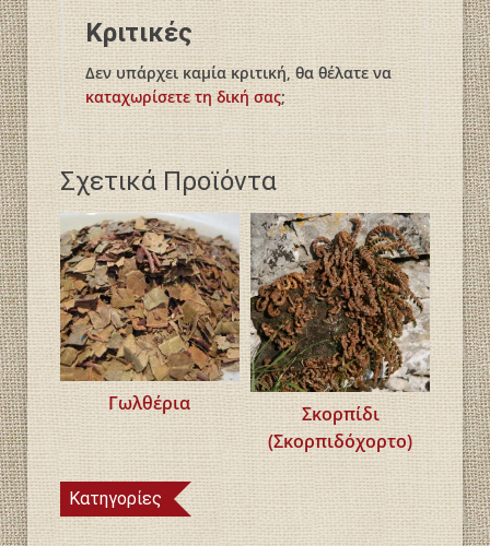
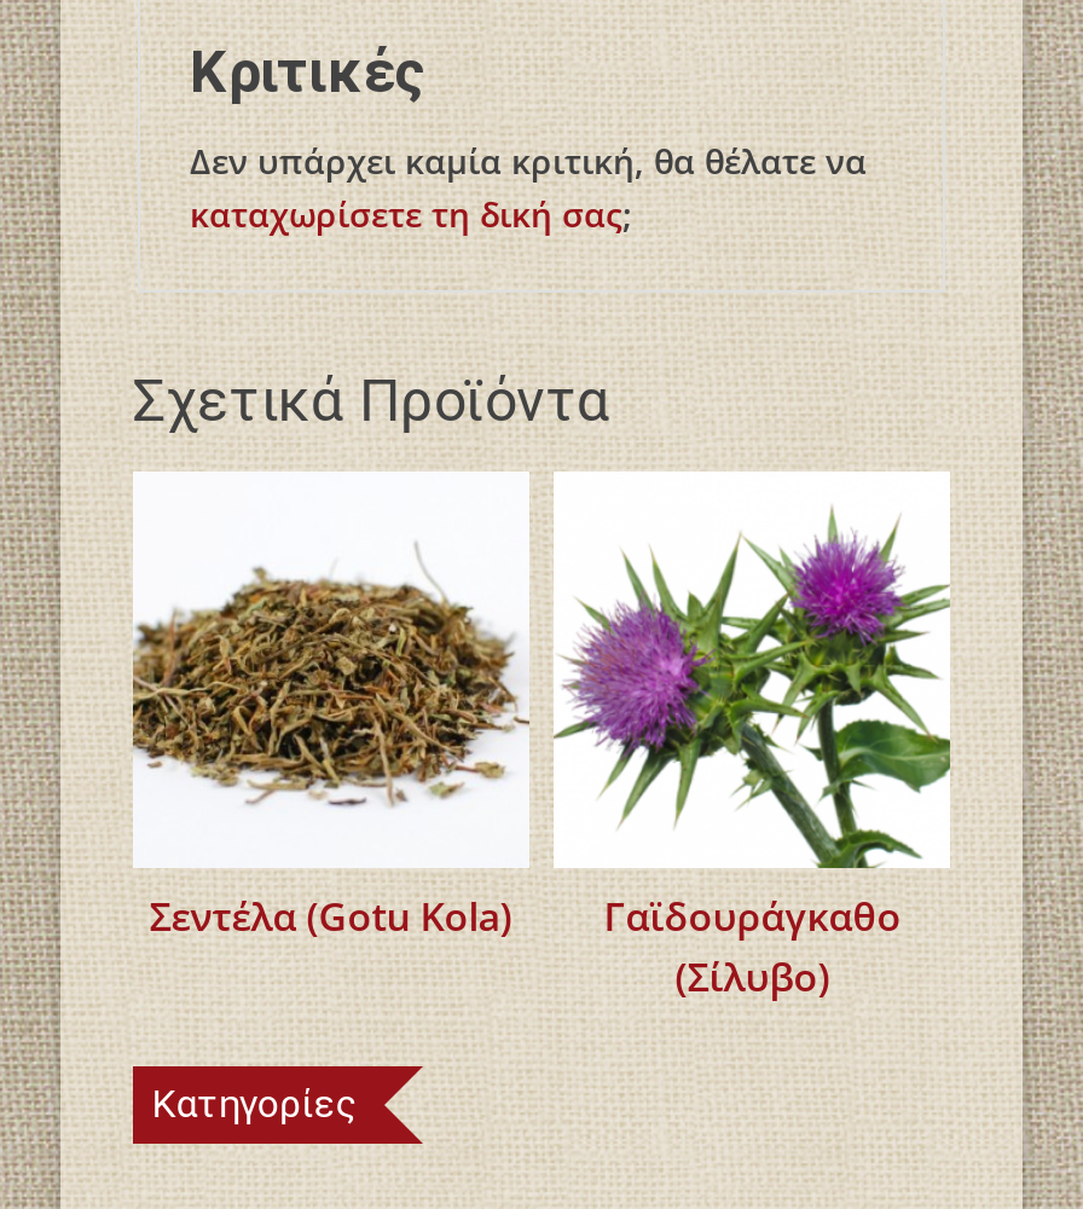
- [image]
+ [image]

- [image]
- Γωλθέρια
- Σκορπίδι
- (Σκορπιδόχορτο)
+ [image]
+ Σεντέλα (Gotu Kola)
+ Γαϊδουράγκαθο
+ (Σίλυβο)
